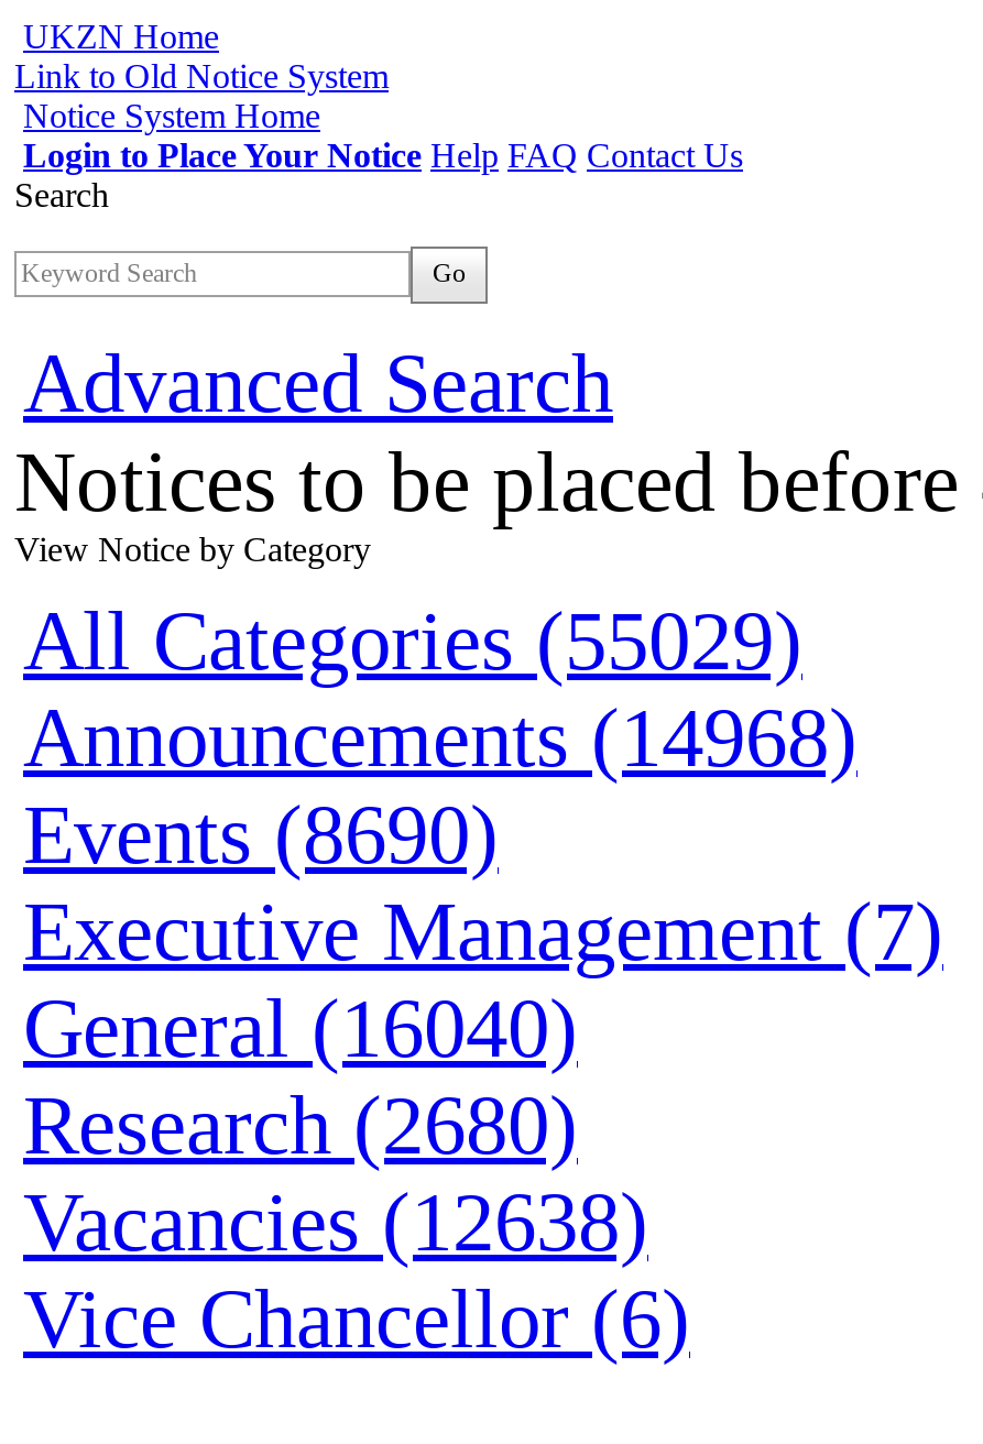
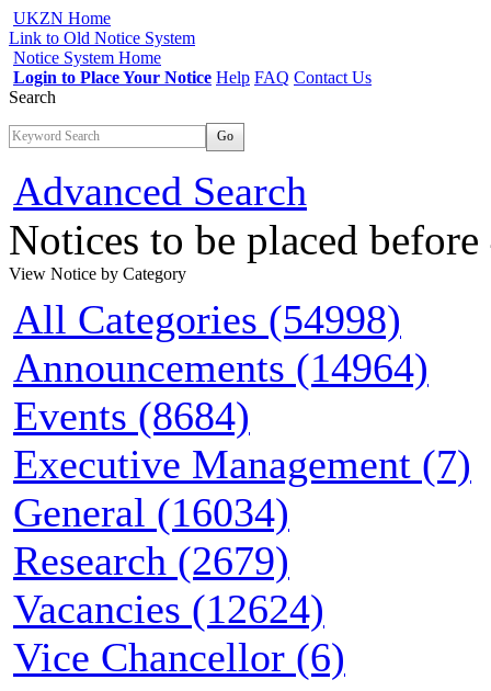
- All Categories (55029)
+ All Categories (54998)

- Announcements (14968)
+ Announcements (14964)

- Events (8690)
+ Events (8684)

- General (16040)
+ General (16034)

- Research (2680)
+ Research (2679)

- Vacancies (12638)
+ Vacancies (12624)
